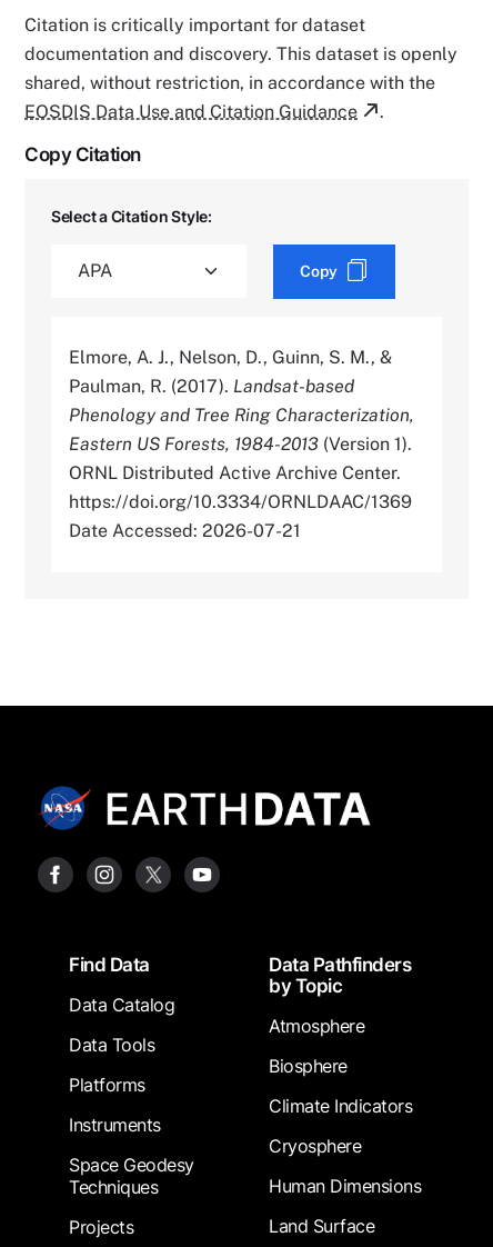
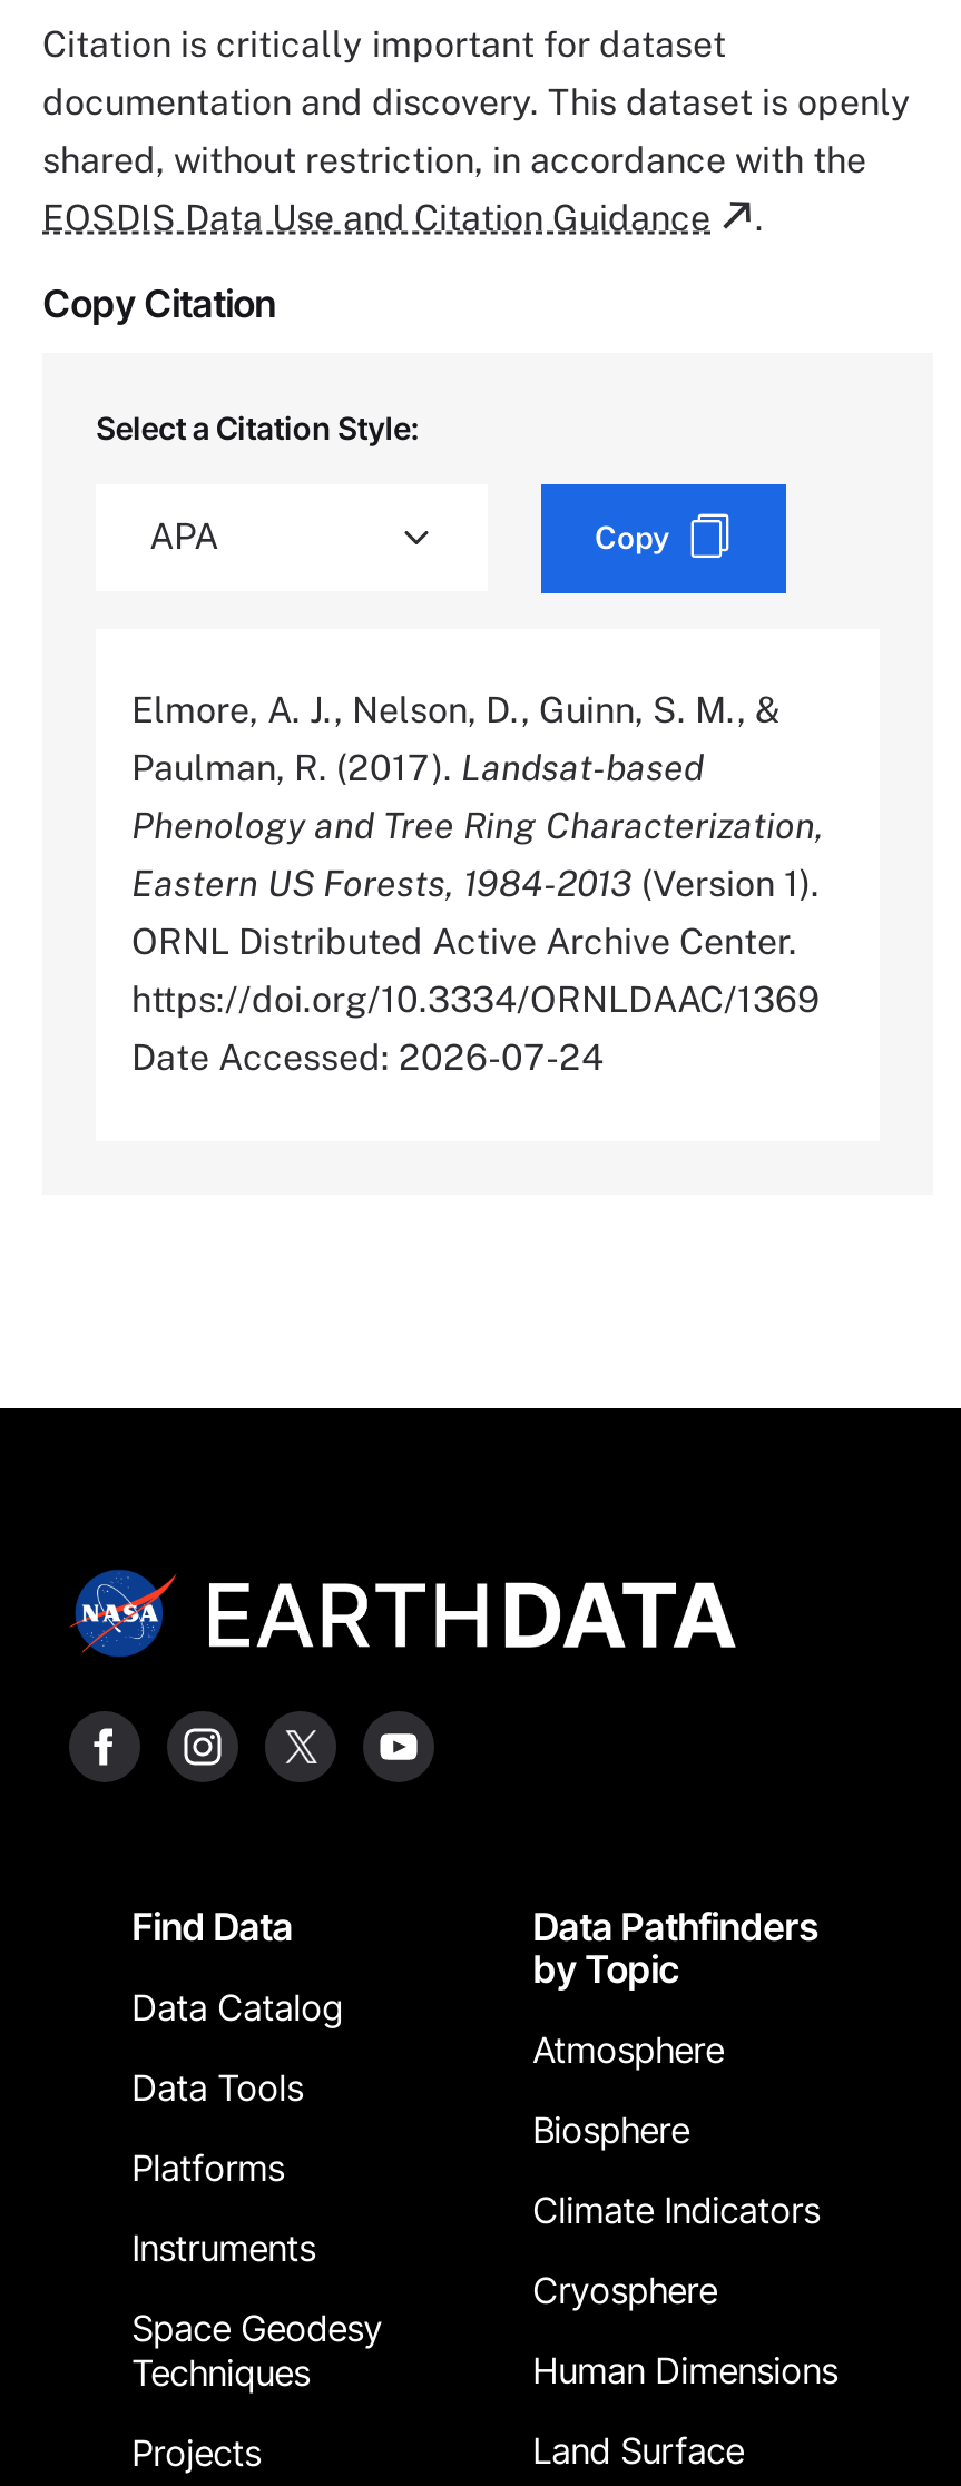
- Date Accessed: 2026-07-21
+ Date Accessed: 2026-07-24
